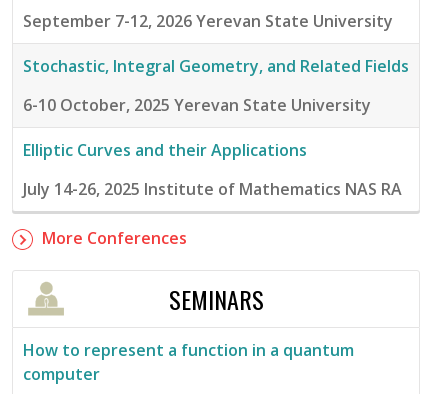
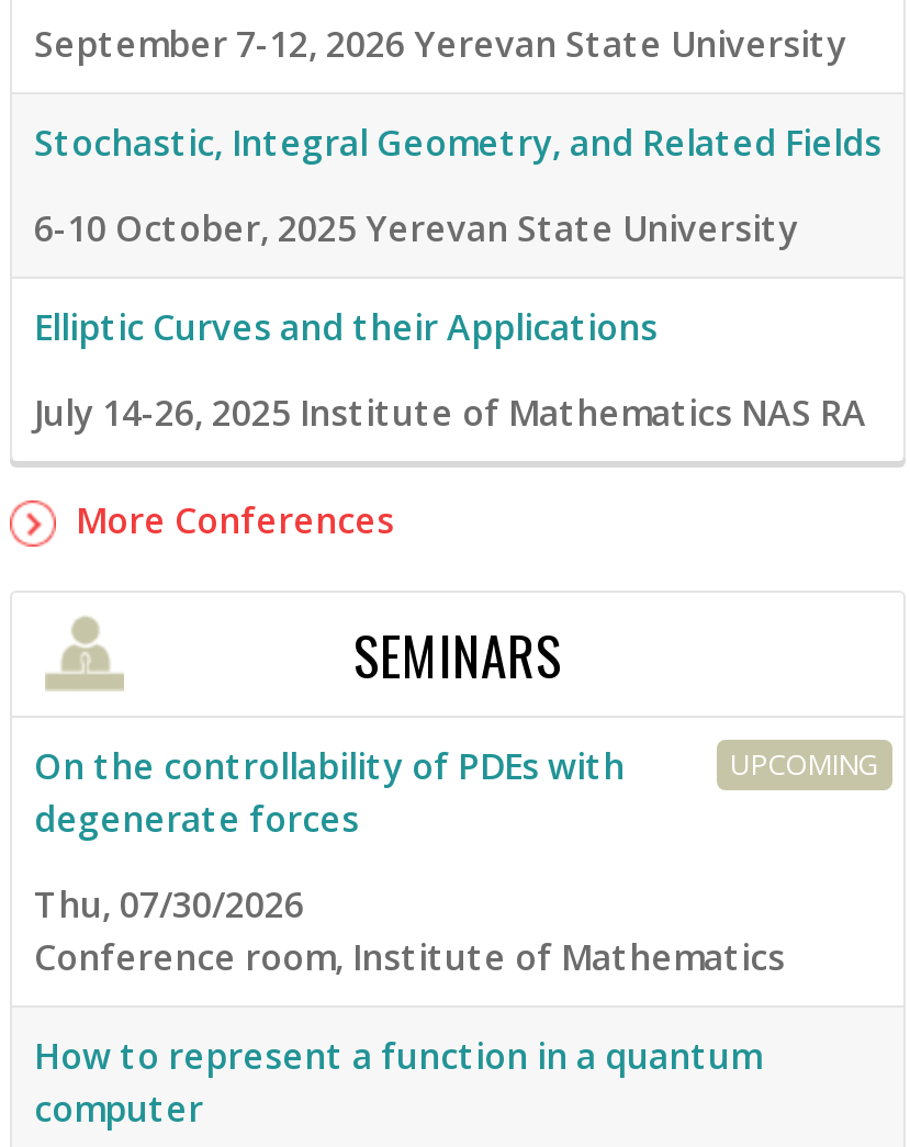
+ UPCOMING
+ On the controllability of PDEs with
+ degenerate forces
+ Thu, 07/30/2026
+ Conference room, Institute of Mathematics
